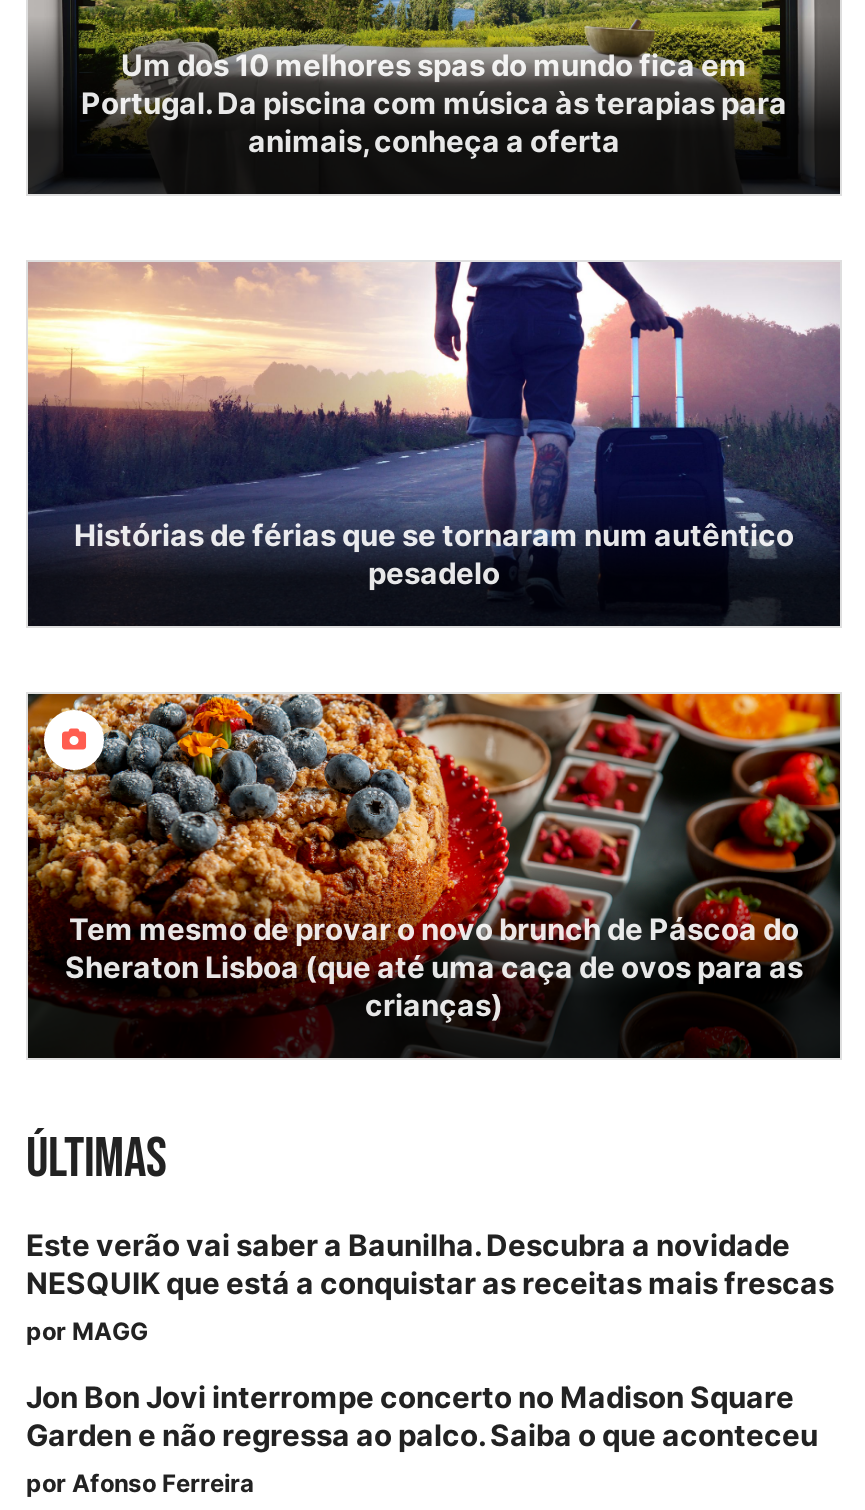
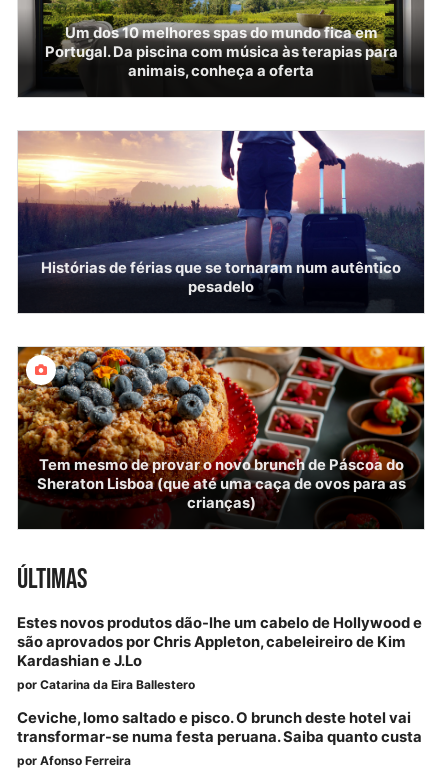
- Este verão vai saber a Baunilha. Descubra a novidade
- NESQUIK que está a conquistar as receitas mais frescas
- por MAGG
+ Estes novos produtos dão-lhe um cabelo de Hollywood e
+ são aprovados por Chris Appleton, cabeleireiro de Kim
+ Kardashian e J.Lo
+ por Catarina da Eira Ballestero

- Jon Bon Jovi interrompe concerto no Madison Square
- Garden e não regressa ao palco. Saiba o que aconteceu
+ Ceviche, lomo saltado e pisco. O brunch deste hotel vai
+ transformar-se numa festa peruana. Saiba quanto custa
